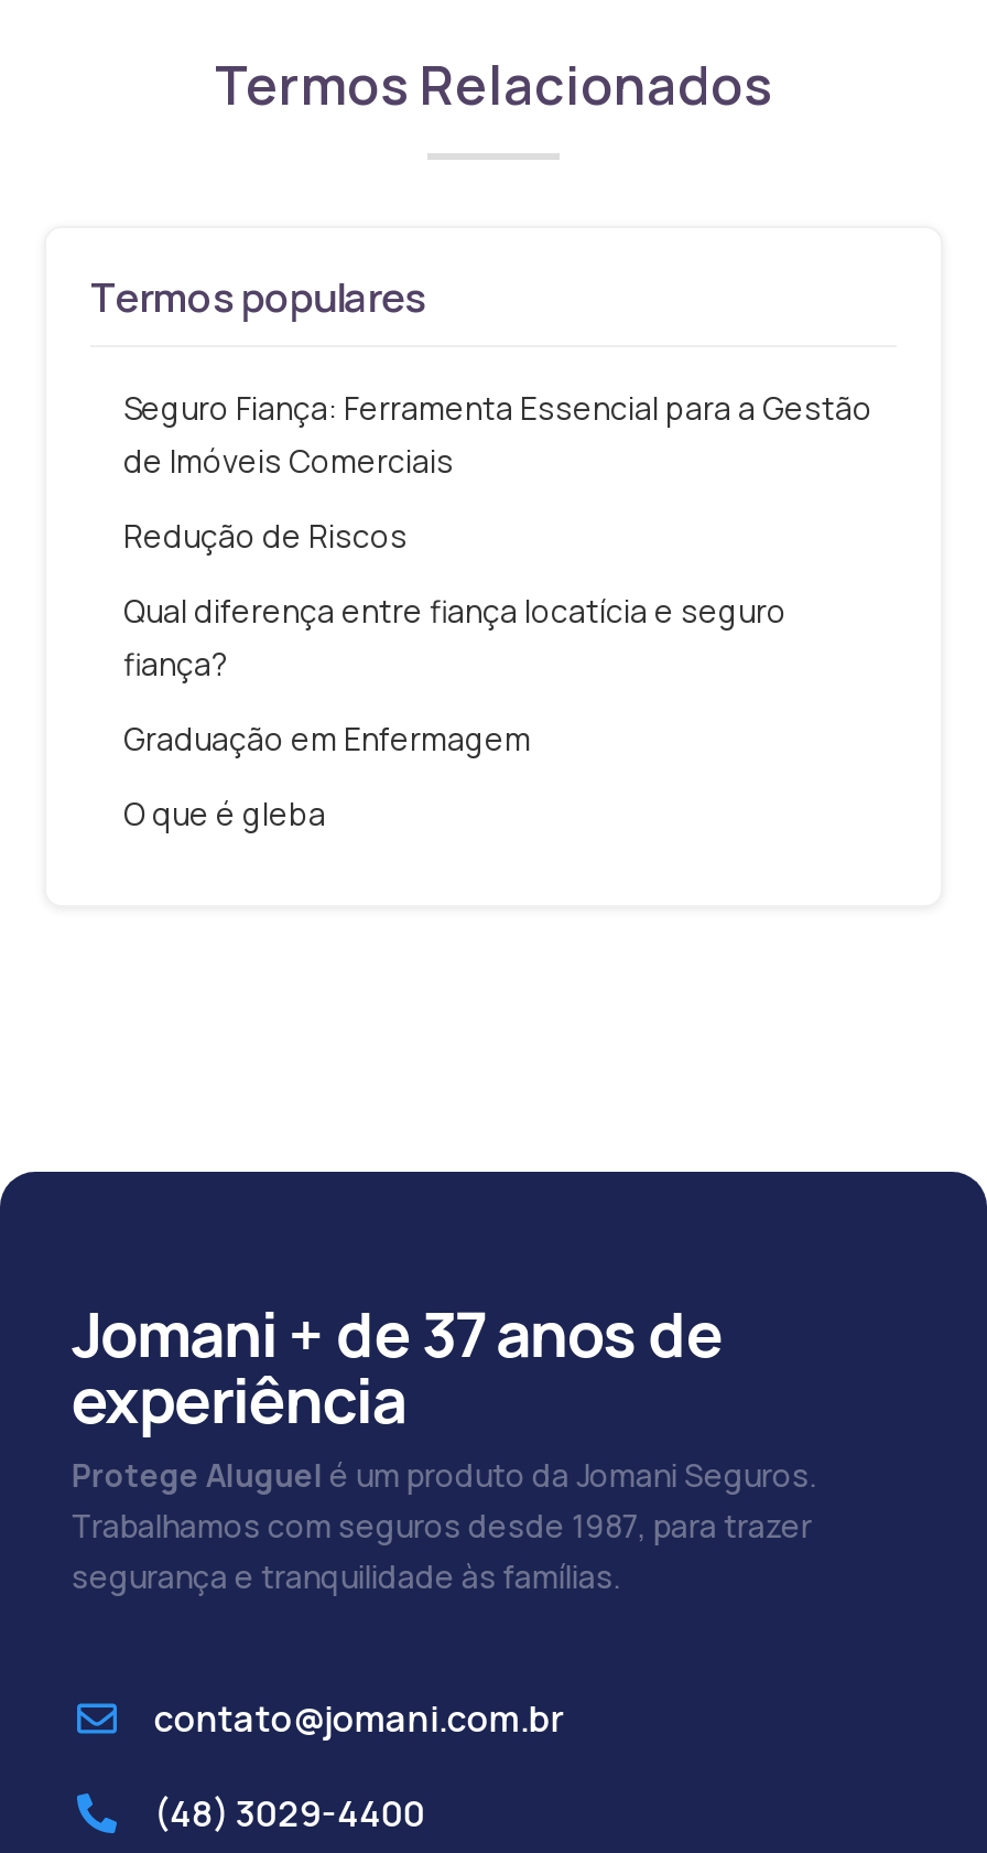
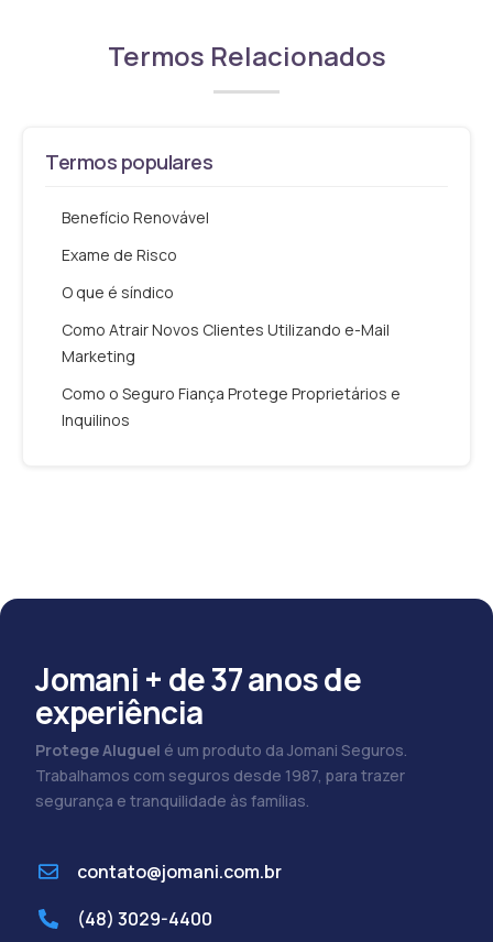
- Seguro Fiança: Ferramenta Essencial para a Gestão
- de Imóveis Comerciais
+ Benefício Renovável

- Redução de Riscos
+ Exame de Risco

- Qual diferença entre fiança locatícia e seguro
- fiança?
+ O que é síndico

- Graduação em Enfermagem
+ Como Atrair Novos Clientes Utilizando e-Mail
+ Marketing

- O que é gleba
+ Como o Seguro Fiança Protege Proprietários e
+ Inquilinos
